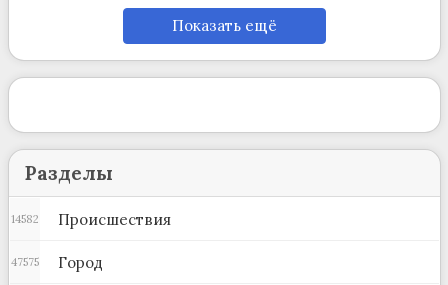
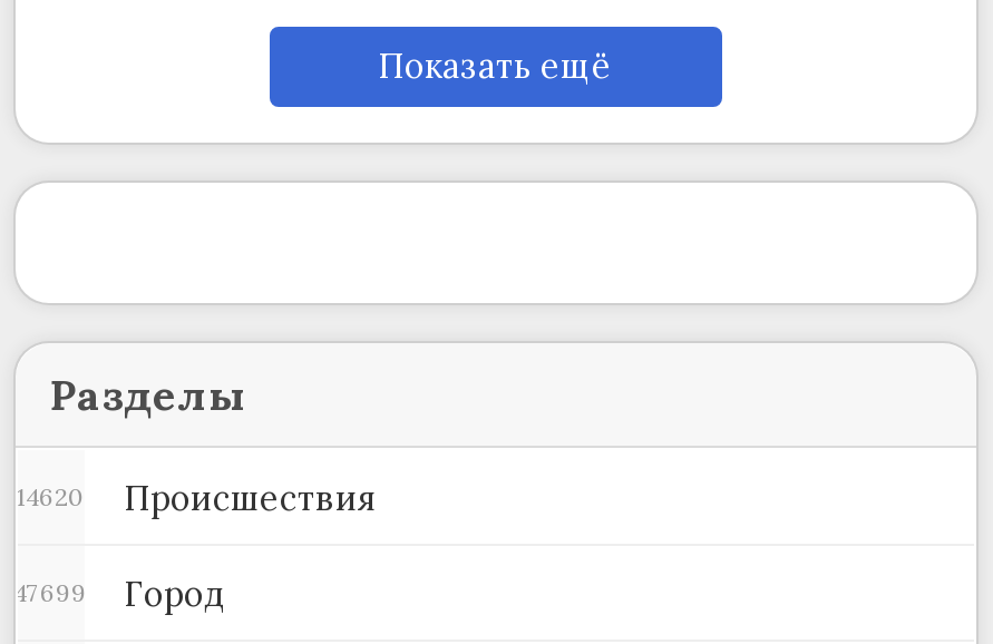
- 14582 Происшествия
+ 14620 Происшествия

- 47575 Город
+ 47699 Город
